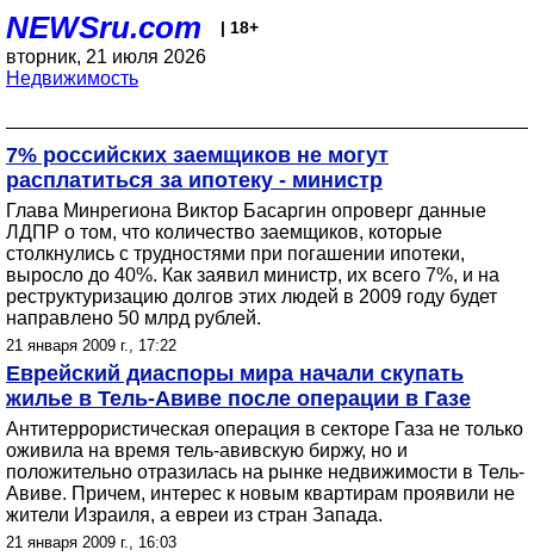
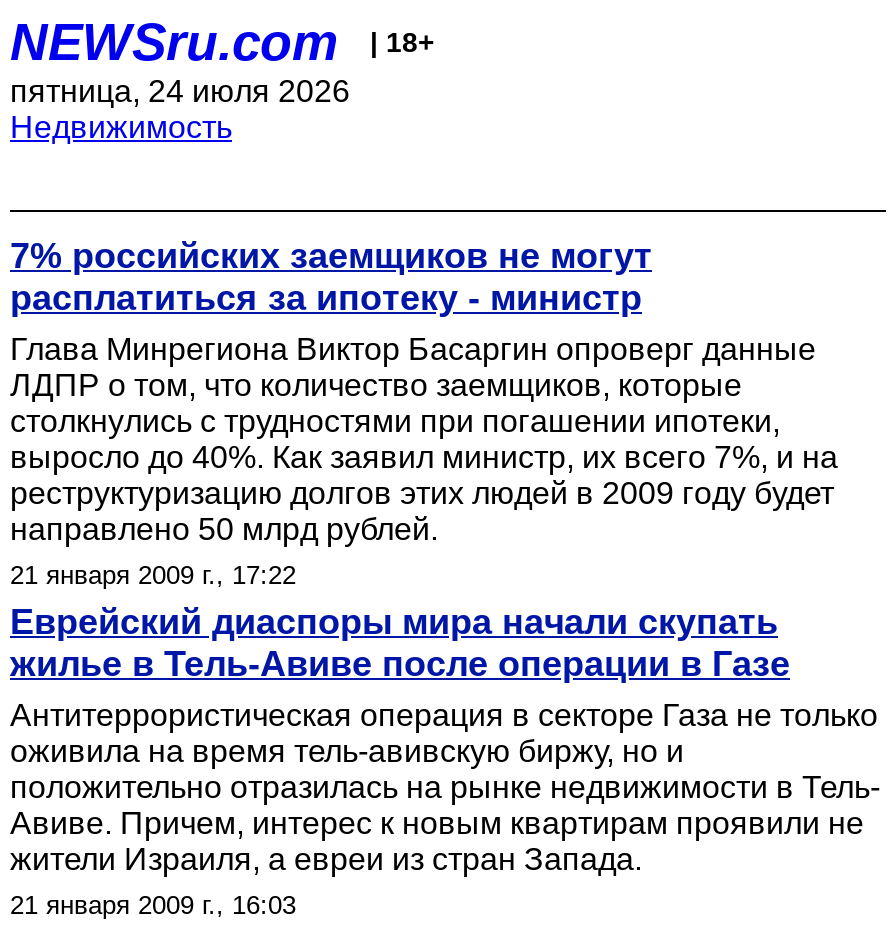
- вторник, 21 июля 2026
+ пятница, 24 июля 2026
